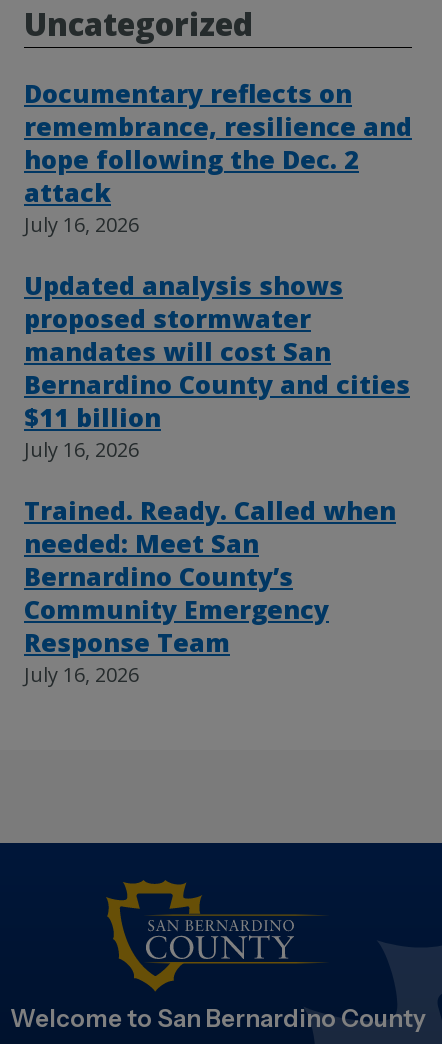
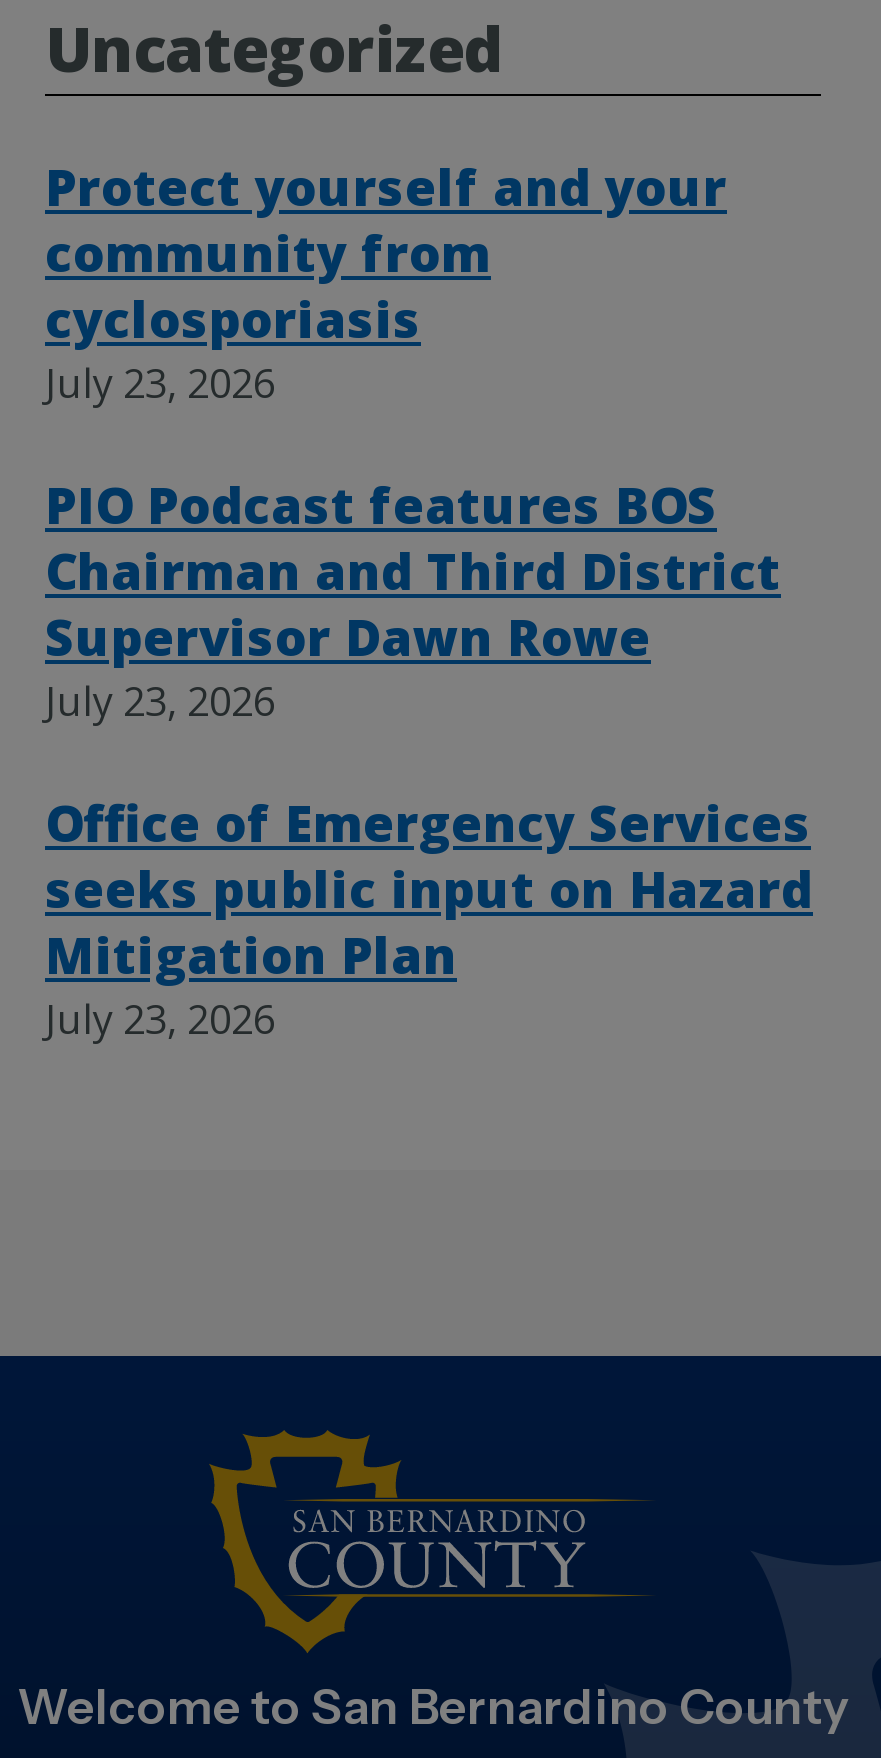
- Documentary reflects on
- remembrance, resilience and
- hope following the Dec. 2
- attack
- July 16, 2026
+ Protect yourself and your
+ community from
+ cyclosporiasis
+ July 23, 2026

- Updated analysis shows
- proposed stormwater
- mandates will cost San
- Bernardino County and cities
- $11 billion
- July 16, 2026
+ PIO Podcast features BOS
+ Chairman and Third District
+ Supervisor Dawn Rowe
+ July 23, 2026

- Trained. Ready. Called when
- needed: Meet San
- Bernardino County’s
- Community Emergency
- Response Team
- July 16, 2026
+ Office of Emergency Services
+ seeks public input on Hazard
+ Mitigation Plan
+ July 23, 2026
